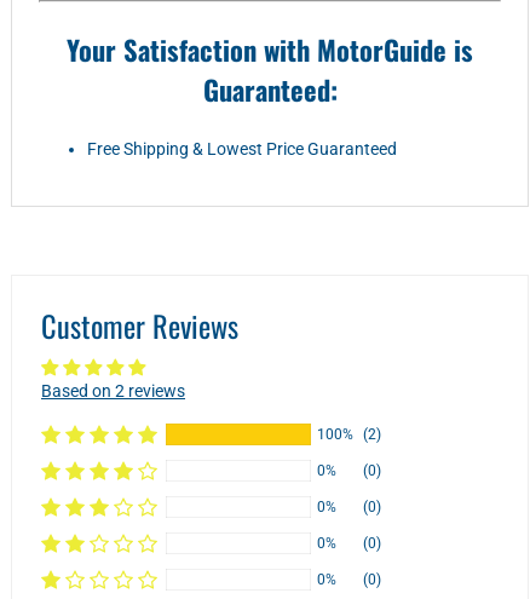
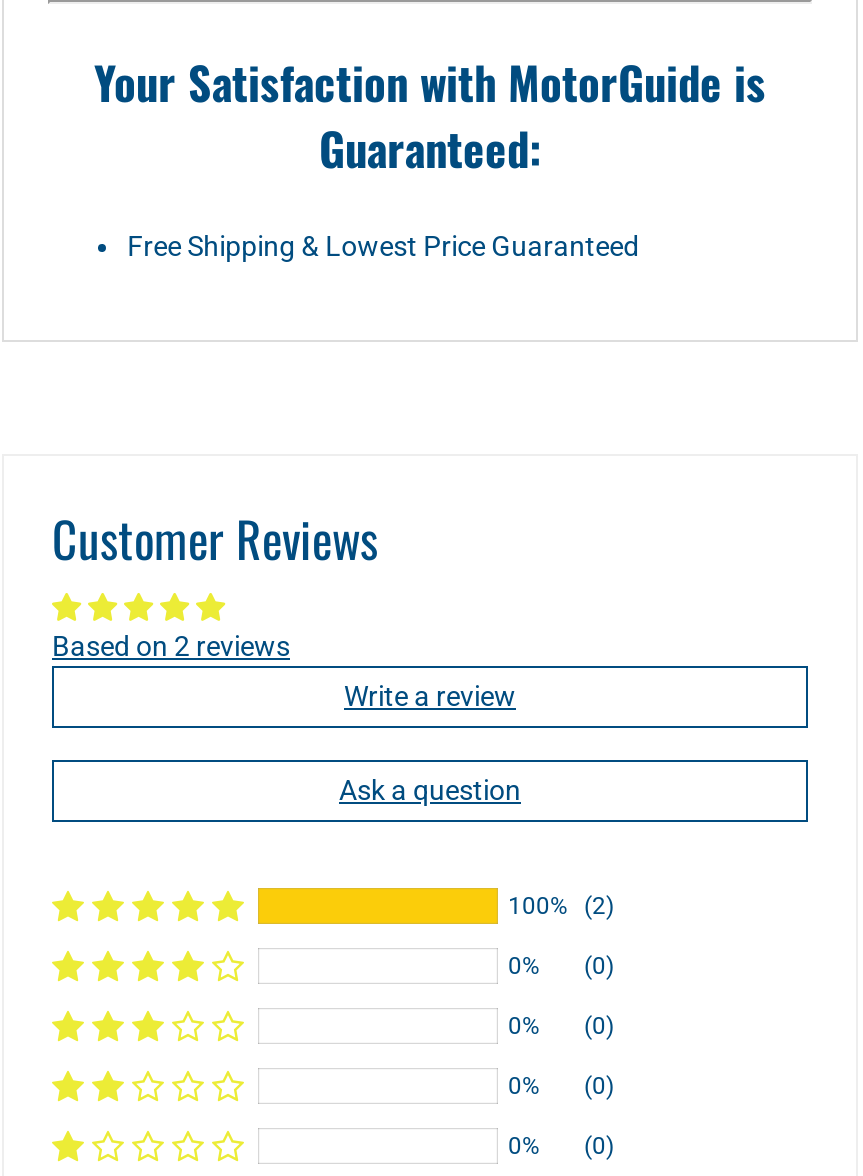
+ Write a review
+ Ask a question
